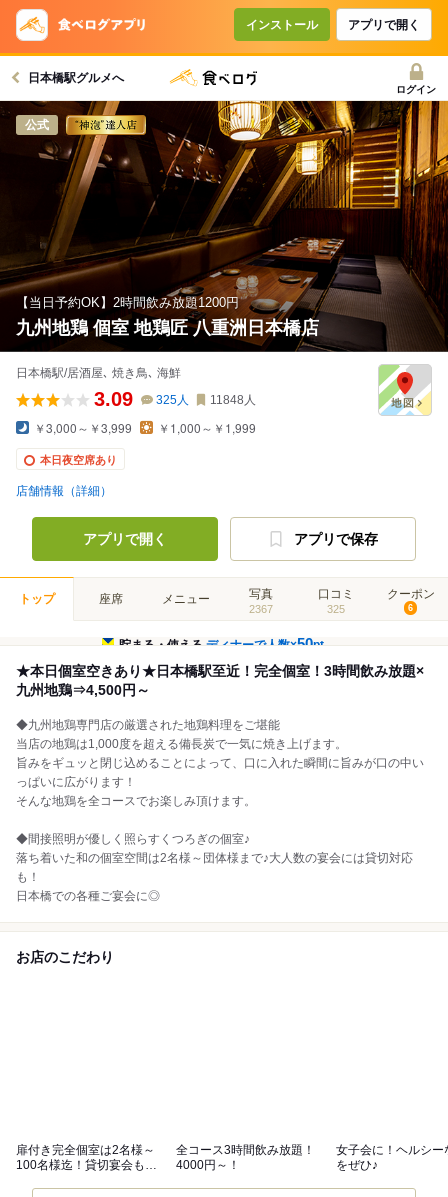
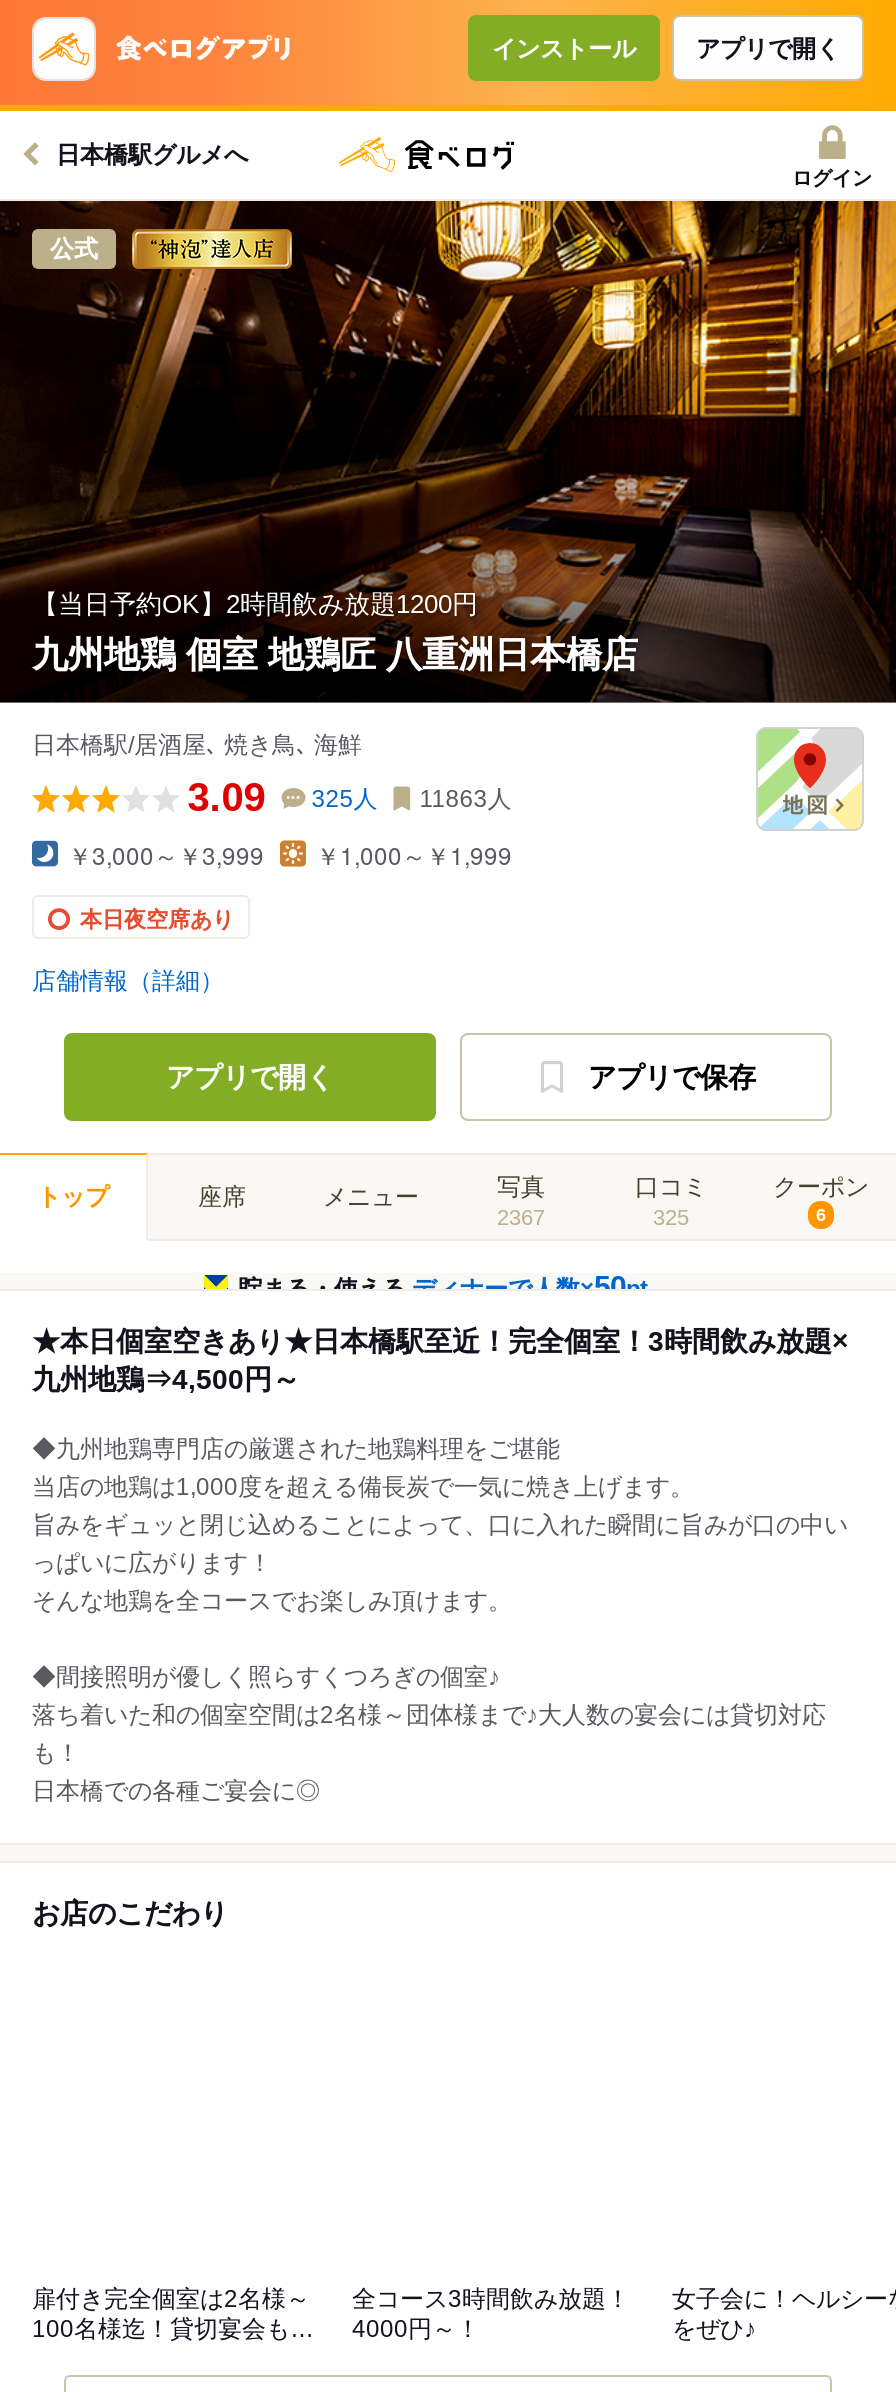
- 3.09 325人 11848人
+ 3.09 325人 11863人
